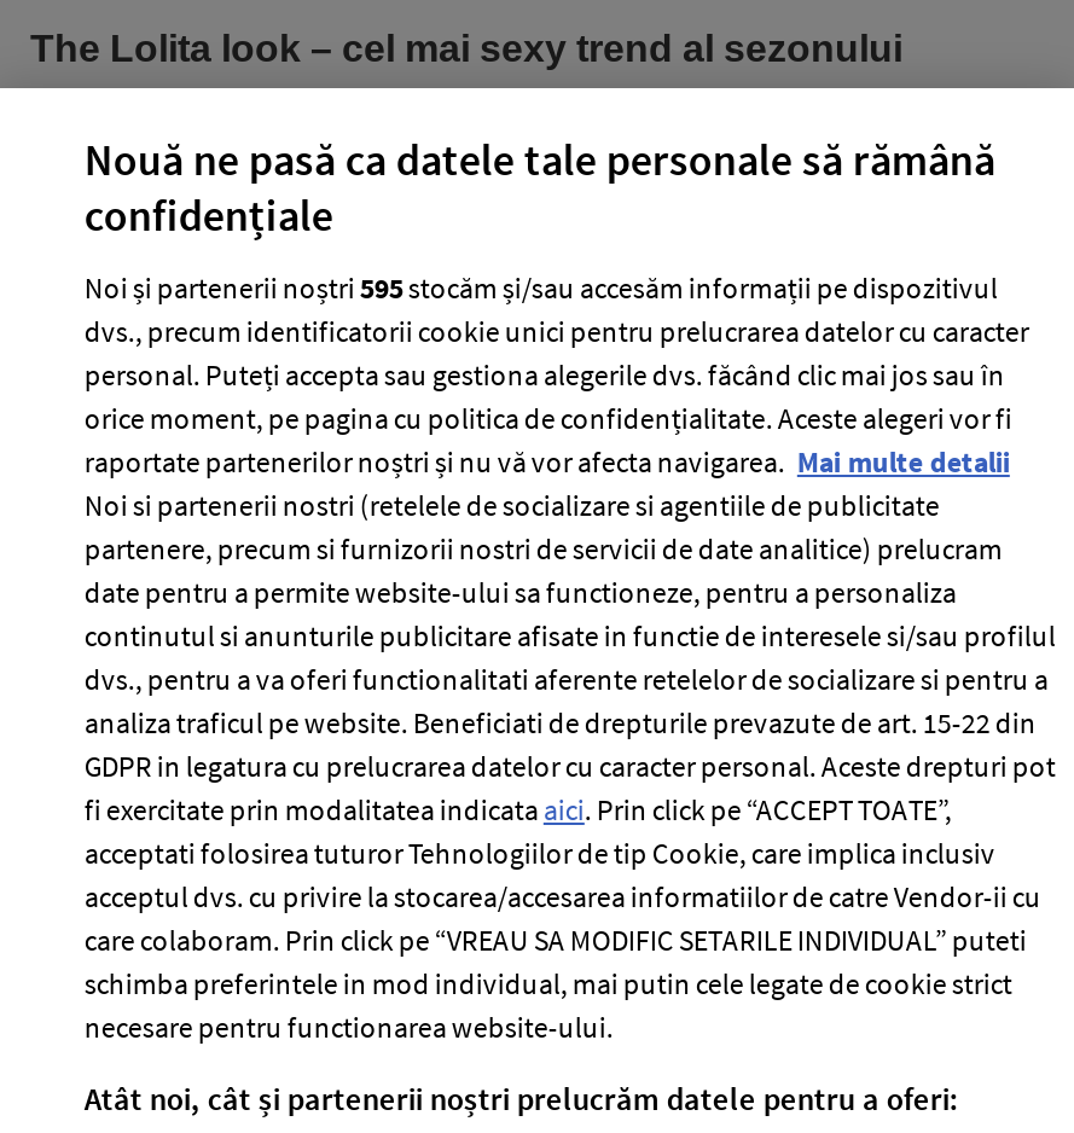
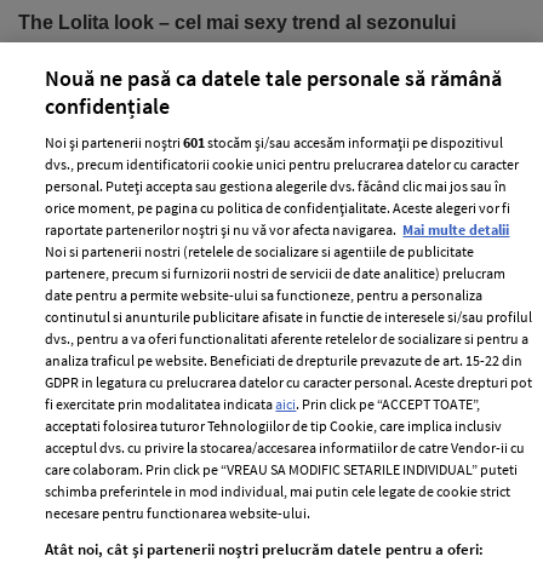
- Noi și partenerii noștri 595 stocăm și/sau accesăm informații pe dispozitivul
+ Noi și partenerii noștri 601 stocăm și/sau accesăm informații pe dispozitivul
